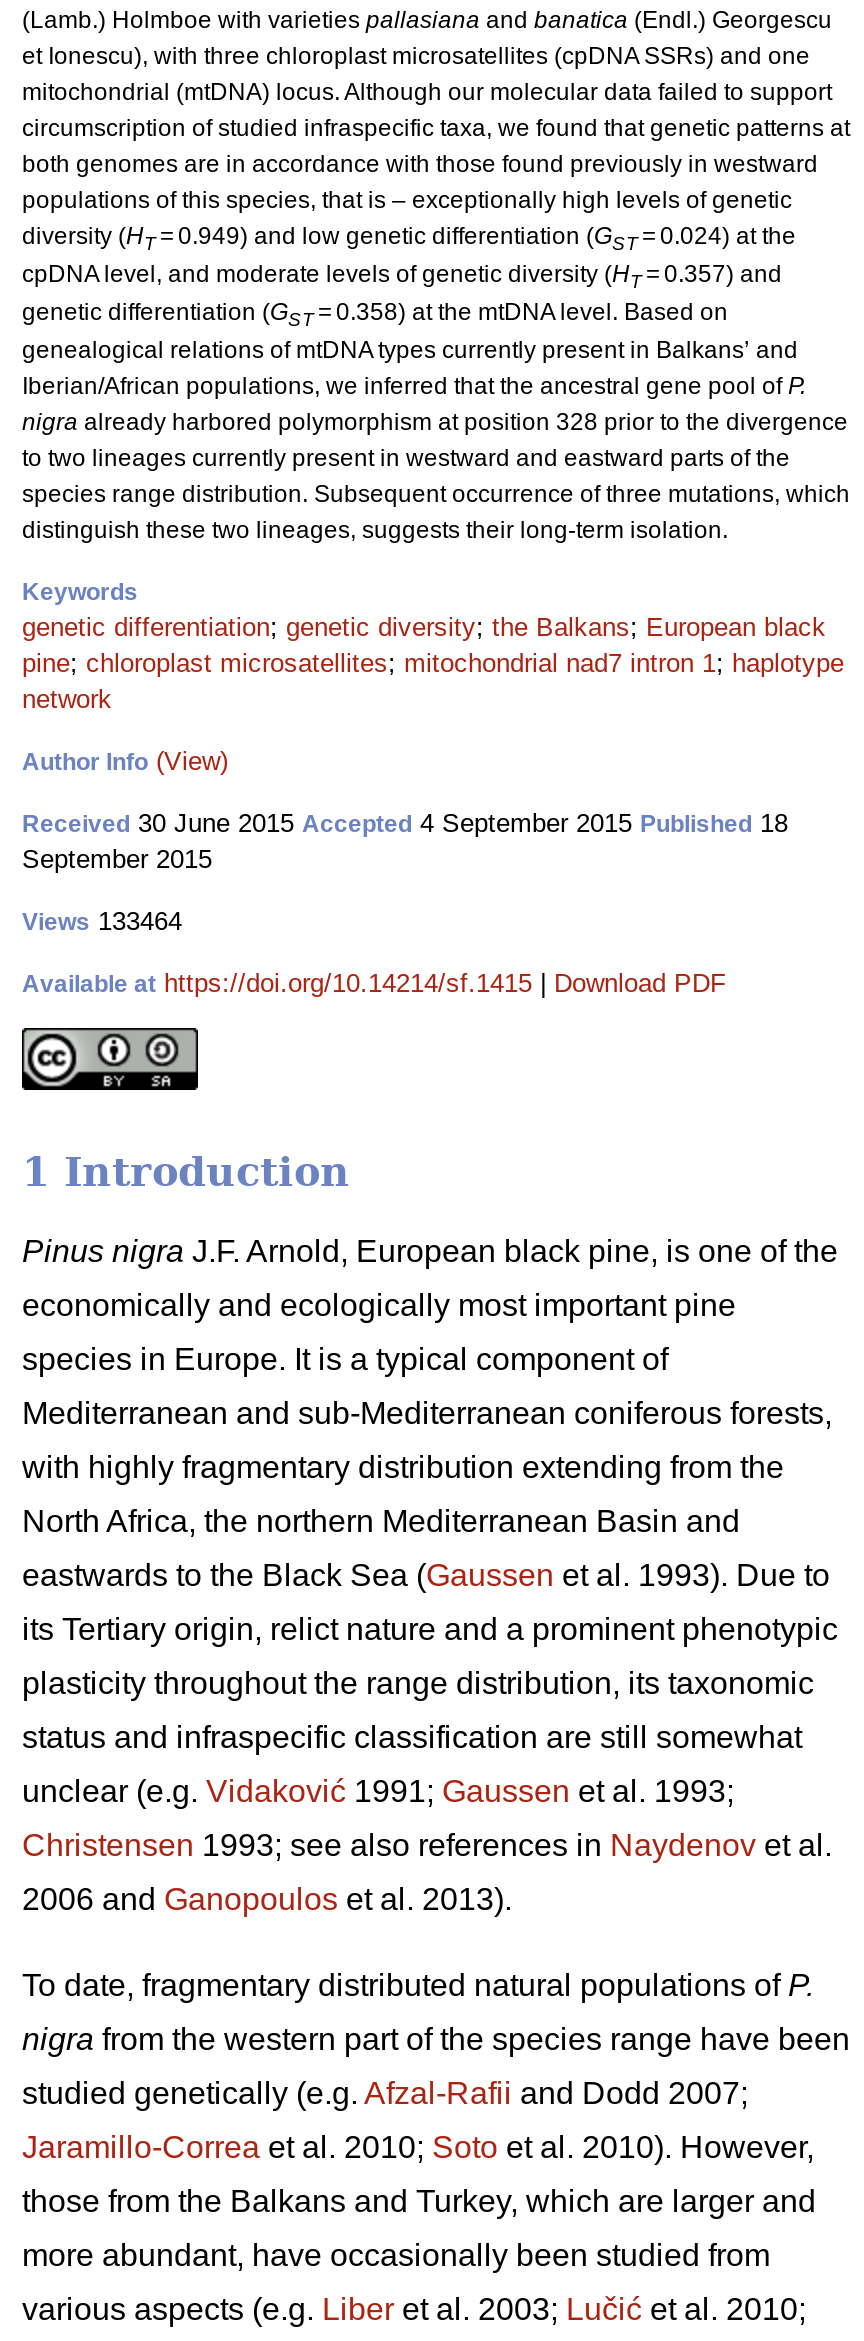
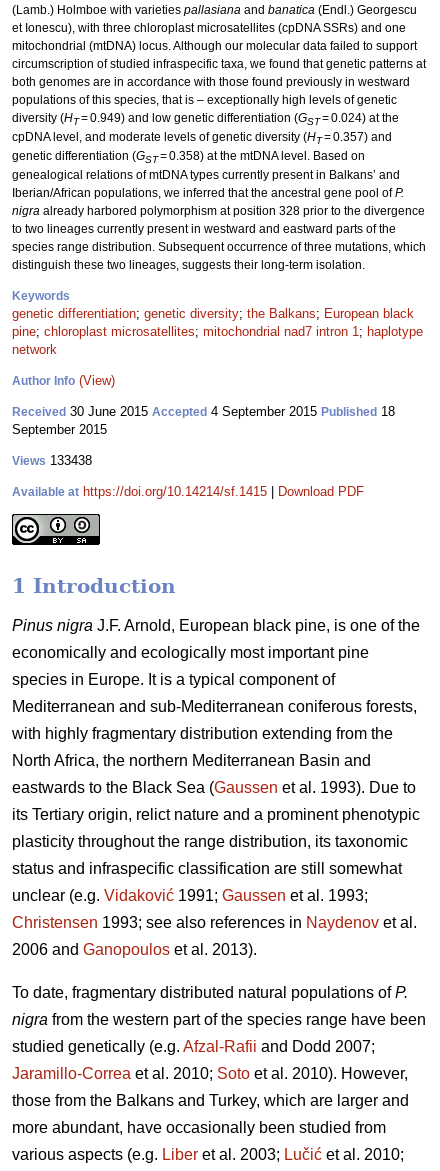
- Views 133464
+ Views 133438
